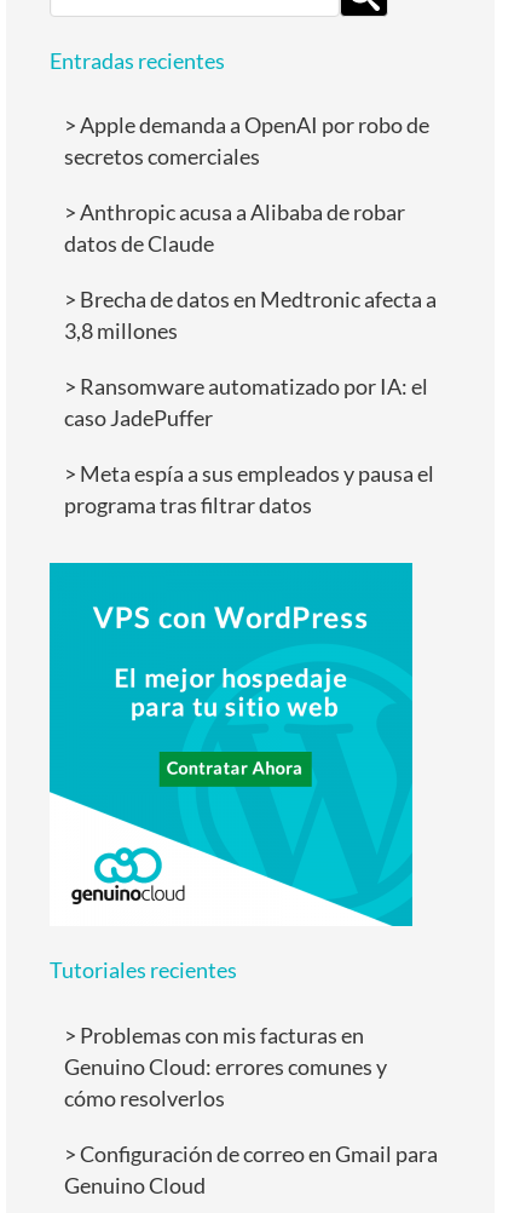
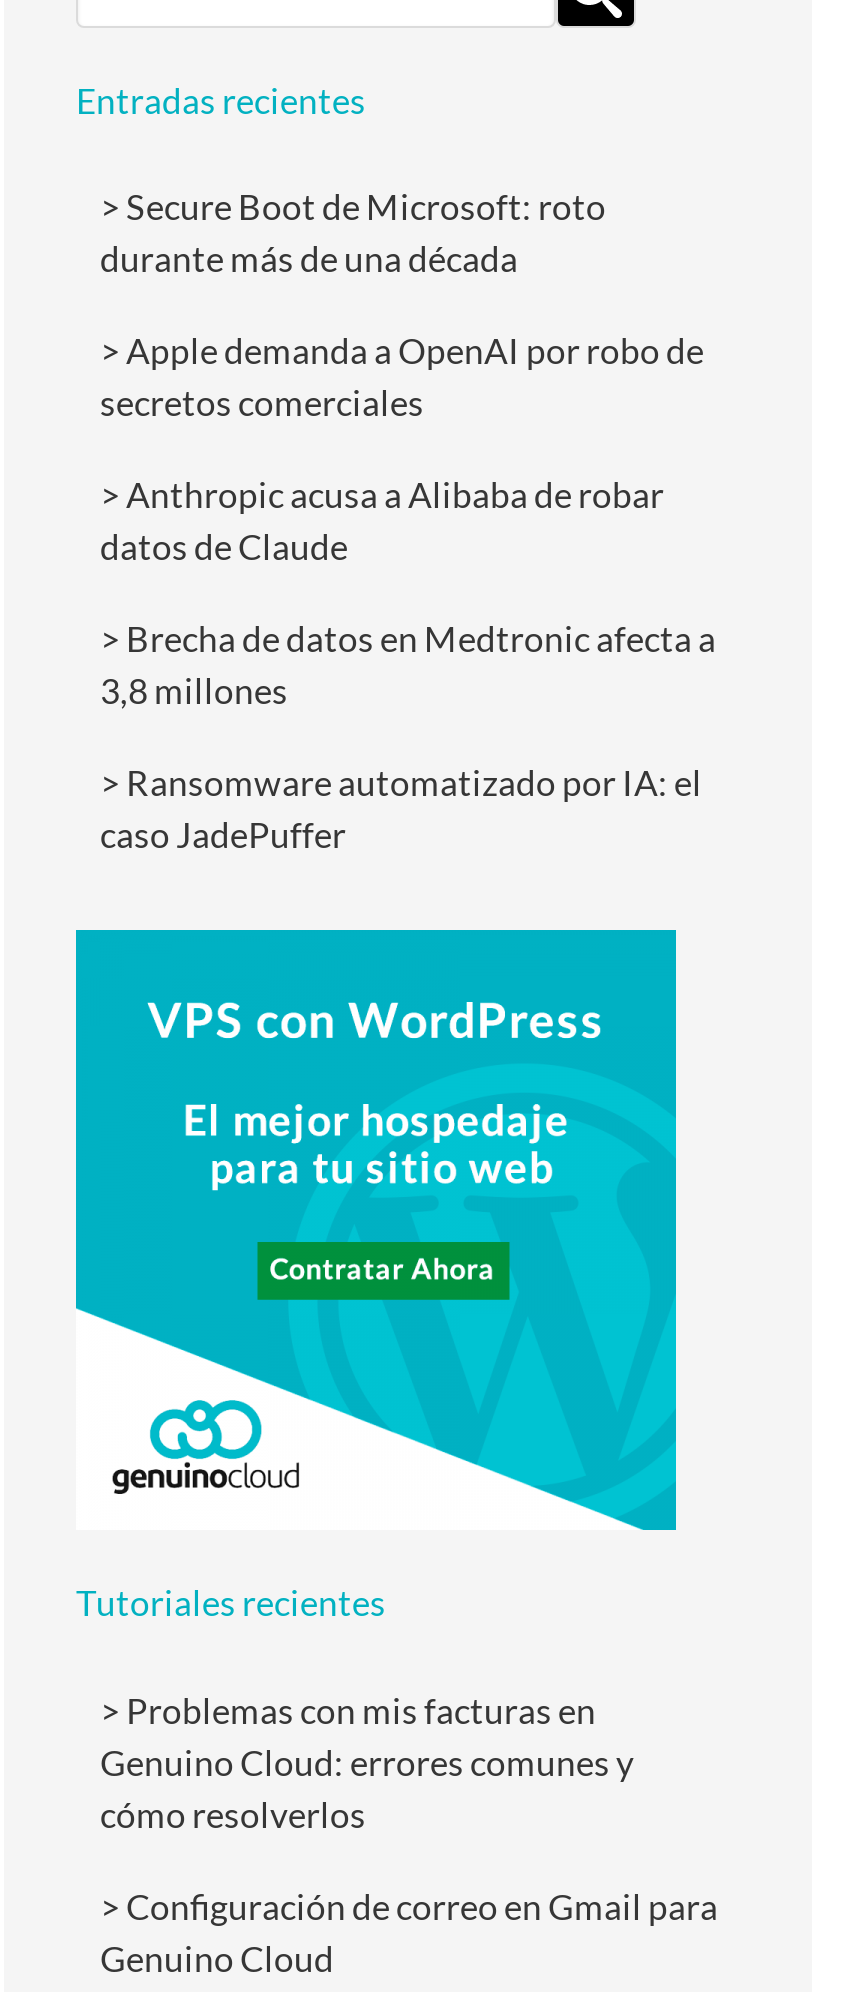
+ Secure Boot de Microsoft: roto
+ durante más de una década

moved down: Apple demanda a OpenAI por robo de | secretos comerciales | Anthropic acusa a Alibaba de robar | datos de Claude | Brecha de datos en Medtronic afecta a | 3,8 millones | Ransomware automatizado por IA: el | caso JadePuffer

- Meta espía a sus empleados y pausa el
- programa tras filtrar datos
